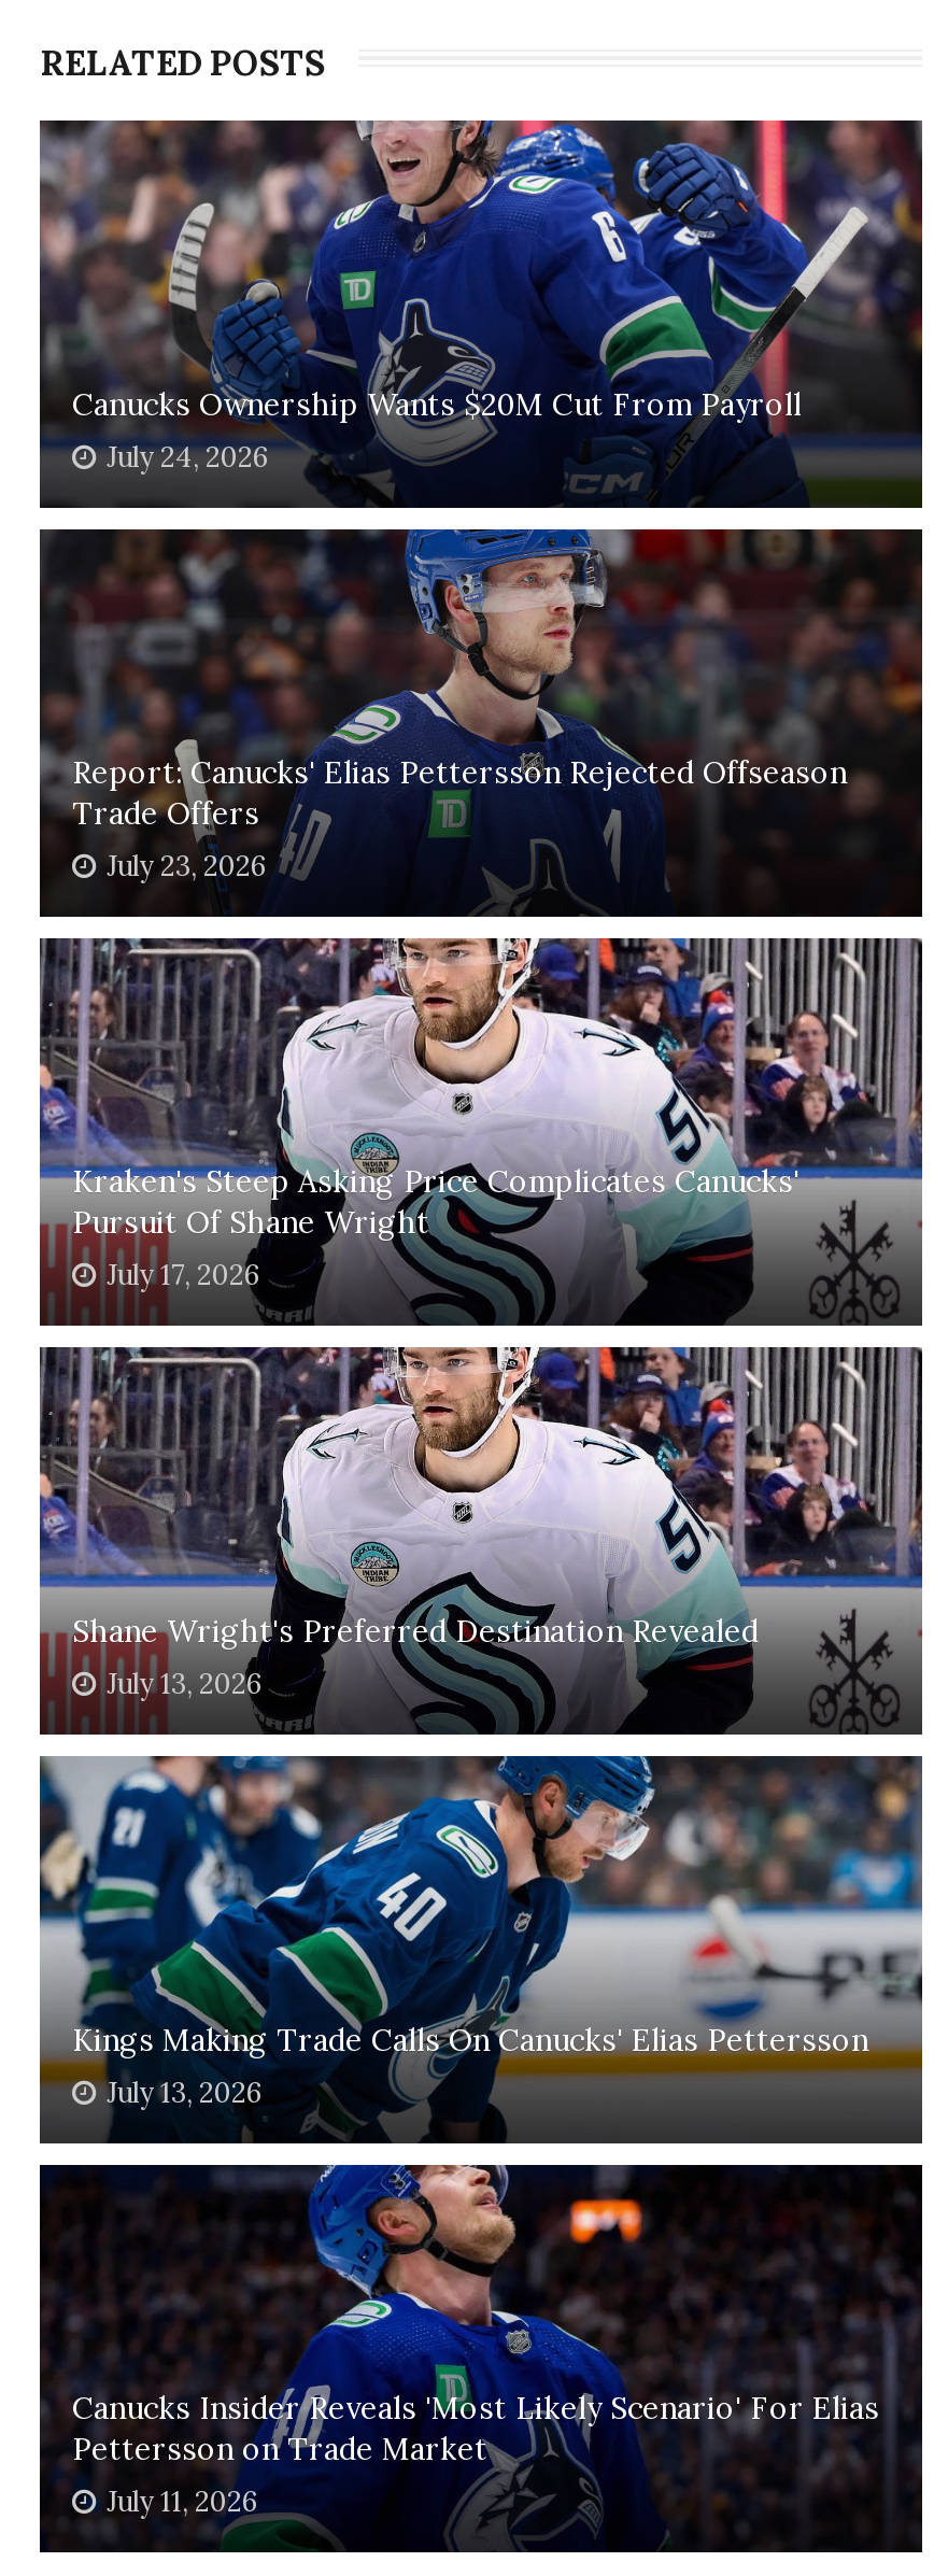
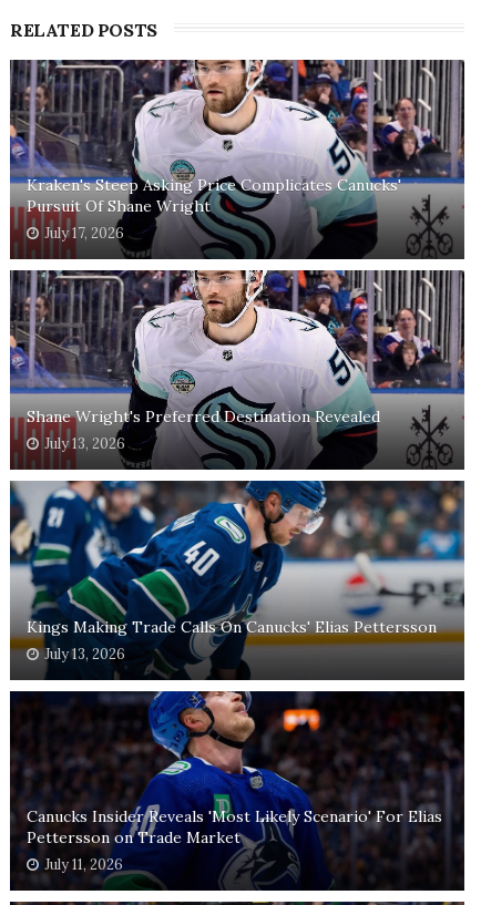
- [image]
- Canucks Ownership Wants $20M Cut From Payroll
- July 24, 2026

- [image]
- Report: Canucks' Elias Pettersson Rejected Offseason
- Trade Offers
- July 23, 2026
